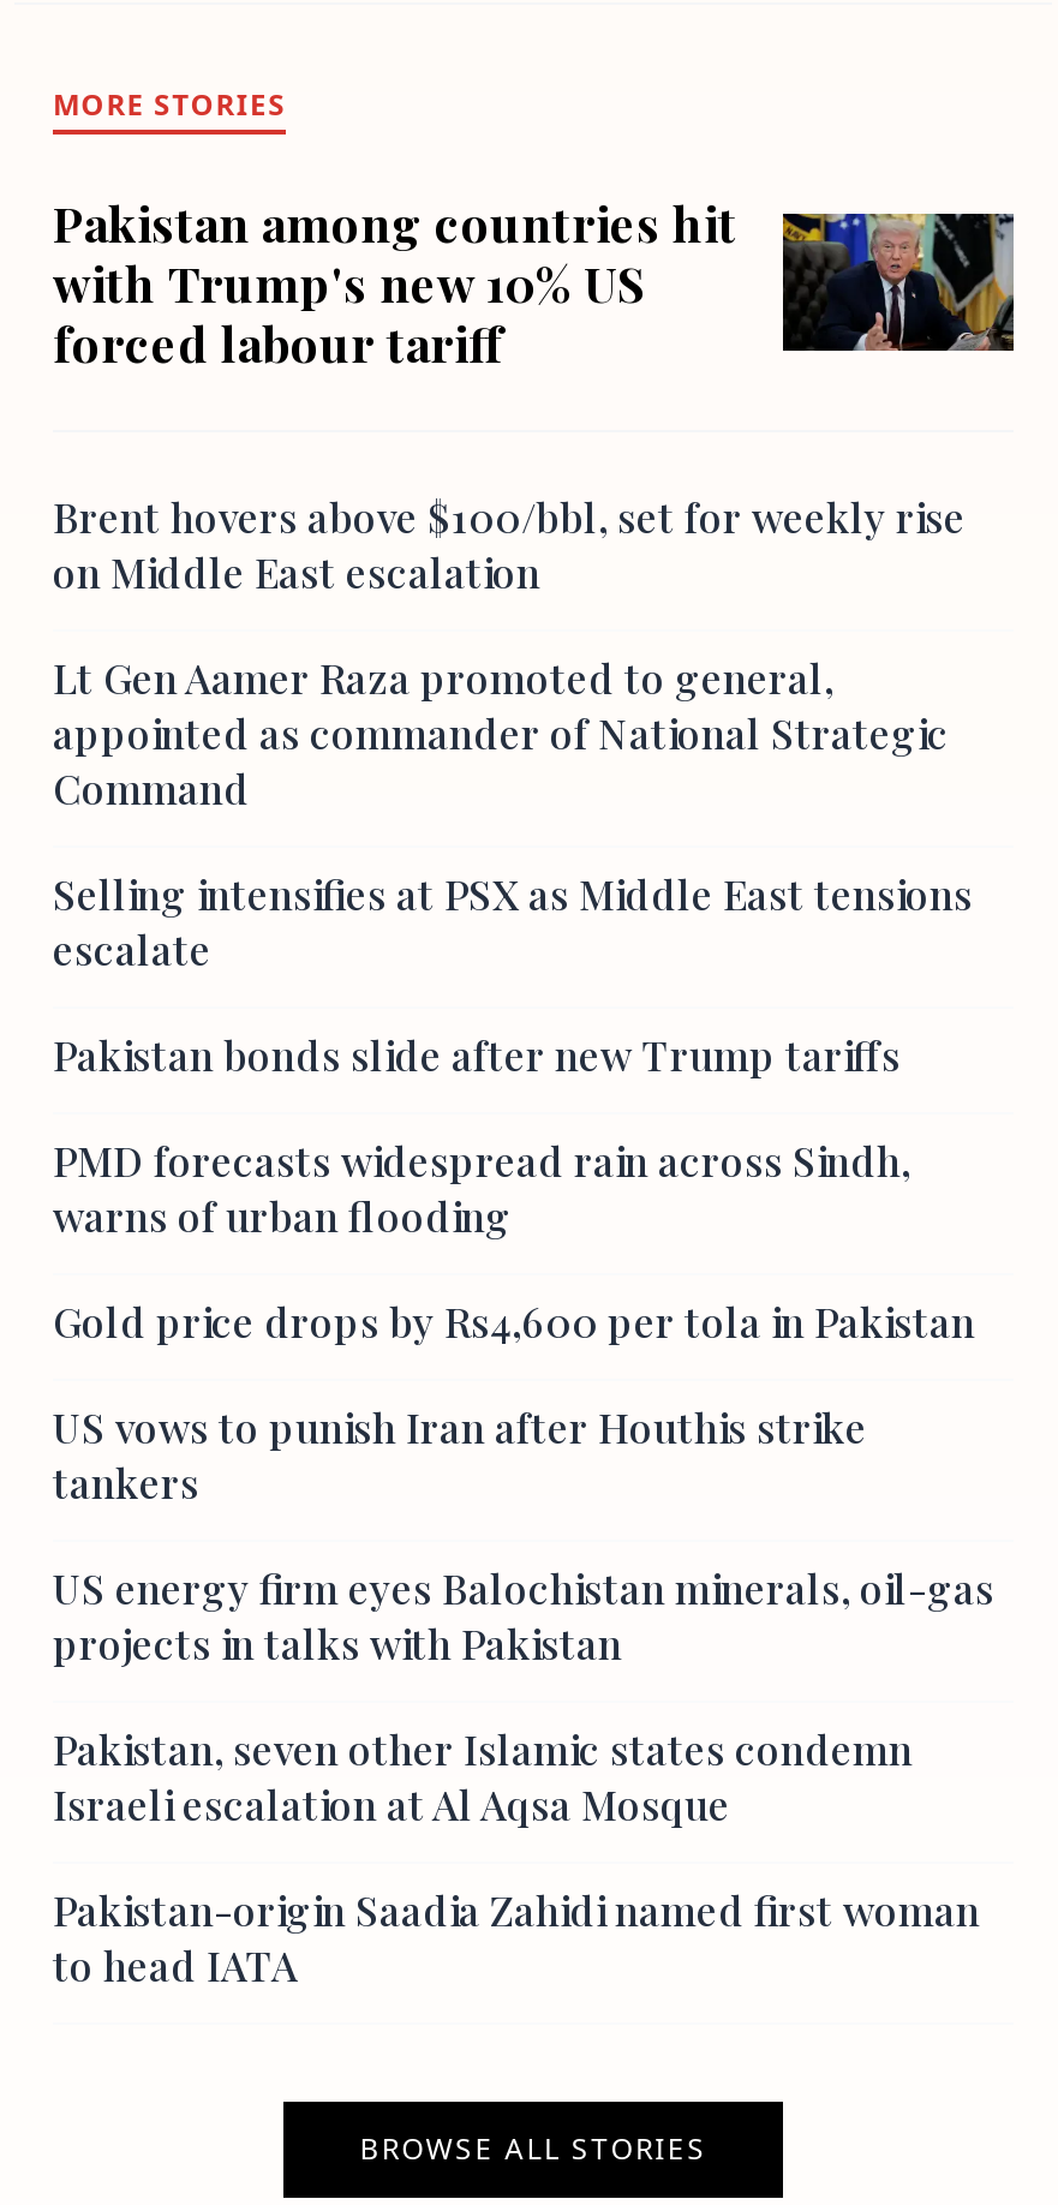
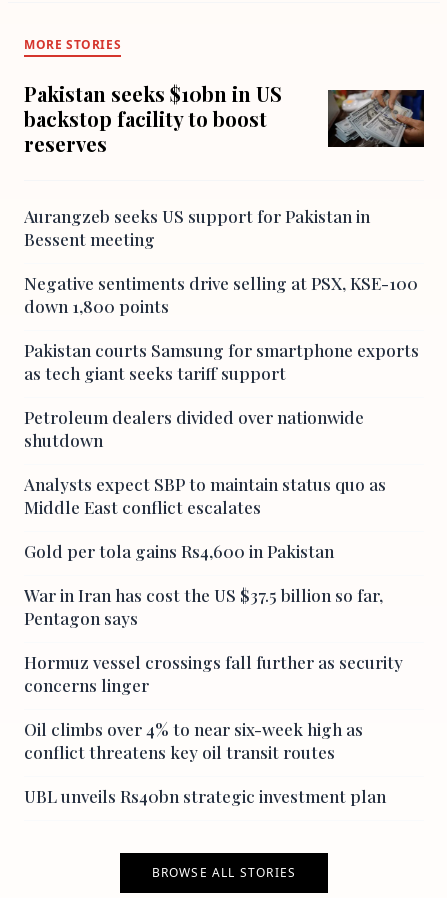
- Pakistan among countries hit
- with Trump's new 10% US
- forced labour tariff
+ Pakistan seeks $10bn in US
+ backstop facility to boost
+ reserves

- [image]
+ [image]

- Brent hovers above $100/bbl, set for weekly rise
- on Middle East escalation
+ Aurangzeb seeks US support for Pakistan in
+ Bessent meeting

- Lt Gen Aamer Raza promoted to general,
- appointed as commander of National Strategic
- Command
+ Negative sentiments drive selling at PSX, KSE-100
+ down 1,800 points

- Selling intensifies at PSX as Middle East tensions
- escalate
+ Pakistan courts Samsung for smartphone exports
+ as tech giant seeks tariff support

- Pakistan bonds slide after new Trump tariffs
+ Petroleum dealers divided over nationwide
+ shutdown

- PMD forecasts widespread rain across Sindh,
- warns of urban flooding
+ Analysts expect SBP to maintain status quo as
+ Middle East conflict escalates

- Gold price drops by Rs4,600 per tola in Pakistan
+ Gold per tola gains Rs4,600 in Pakistan

- US vows to punish Iran after Houthis strike
- tankers
+ War in Iran has cost the US $37.5 billion so far,
+ Pentagon says

- US energy firm eyes Balochistan minerals, oil-gas
- projects in talks with Pakistan
+ Hormuz vessel crossings fall further as security
+ concerns linger

- Pakistan, seven other Islamic states condemn
- Israeli escalation at Al Aqsa Mosque
+ Oil climbs over 4% to near six-week high as
+ conflict threatens key oil transit routes

- Pakistan-origin Saadia Zahidi named first woman
- to head IATA
+ UBL unveils Rs40bn strategic investment plan
